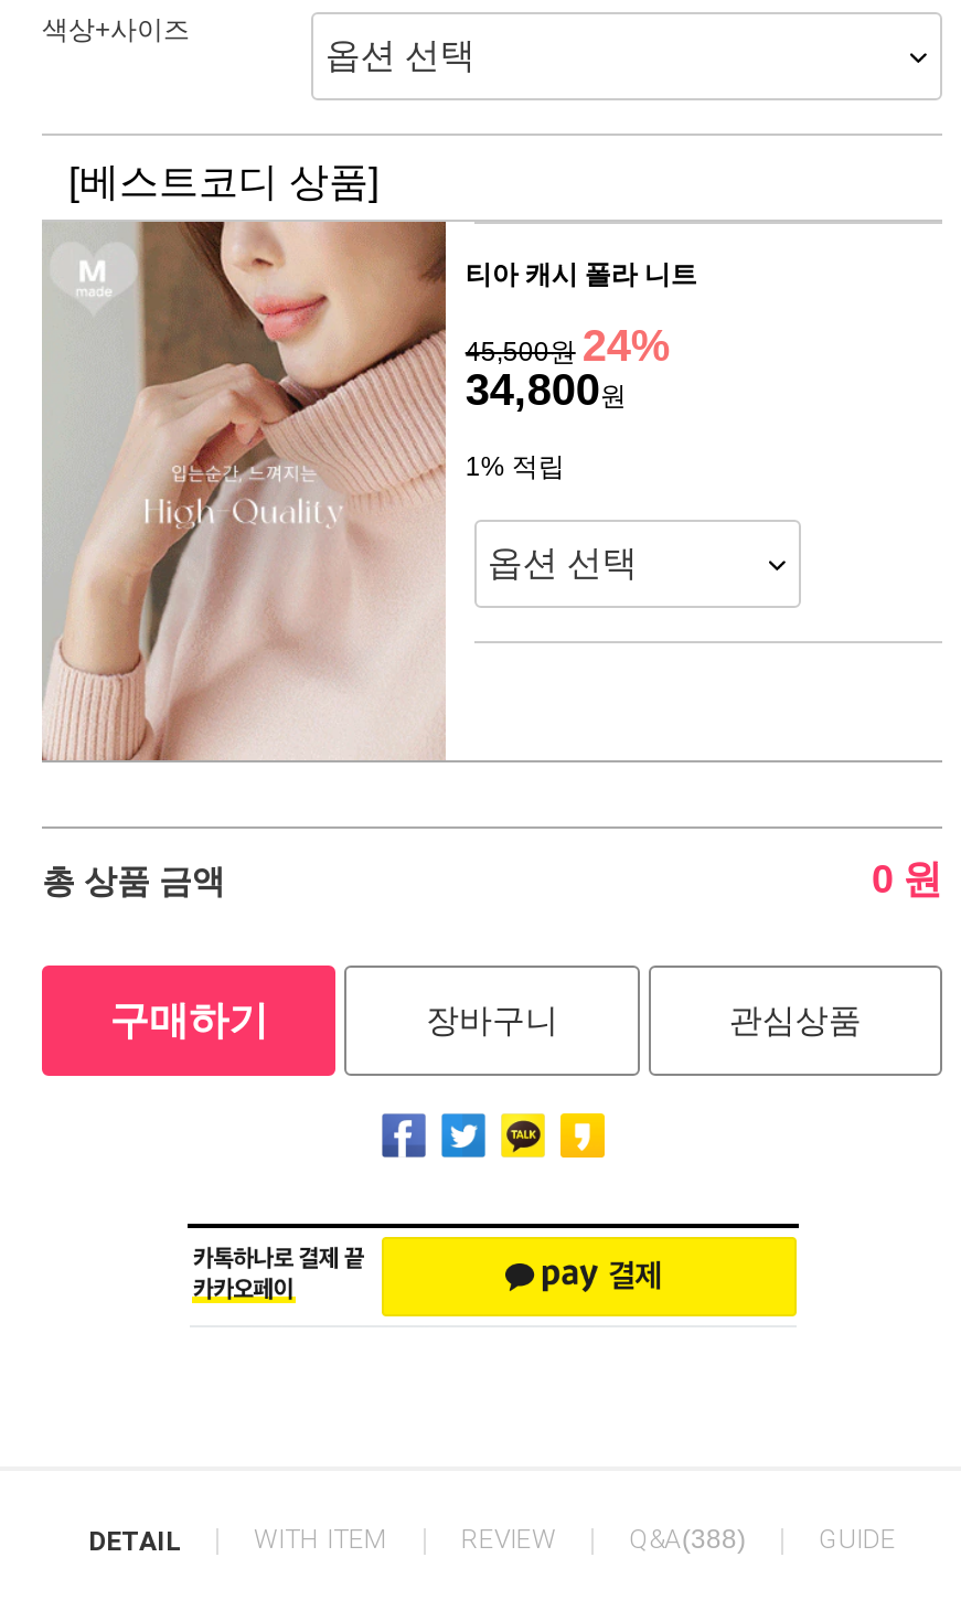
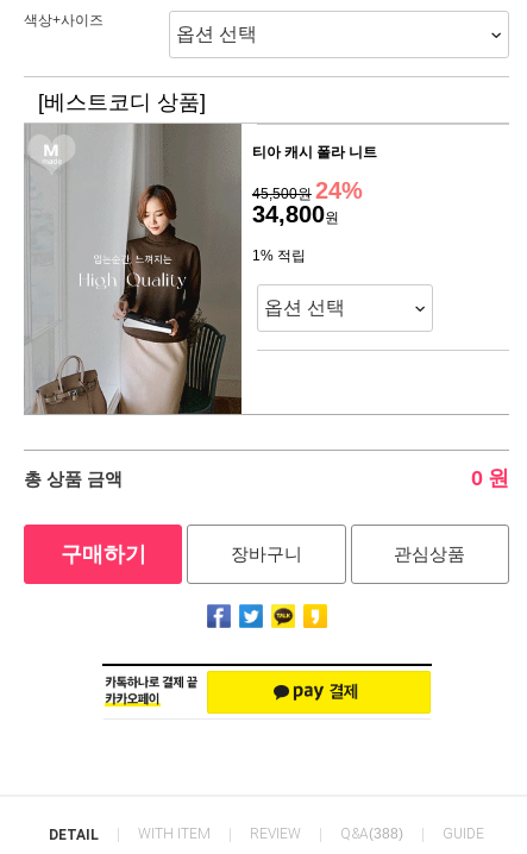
- [image]
+ [image]
